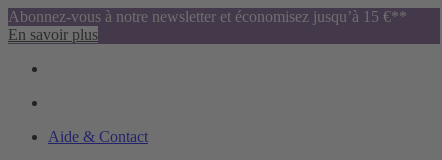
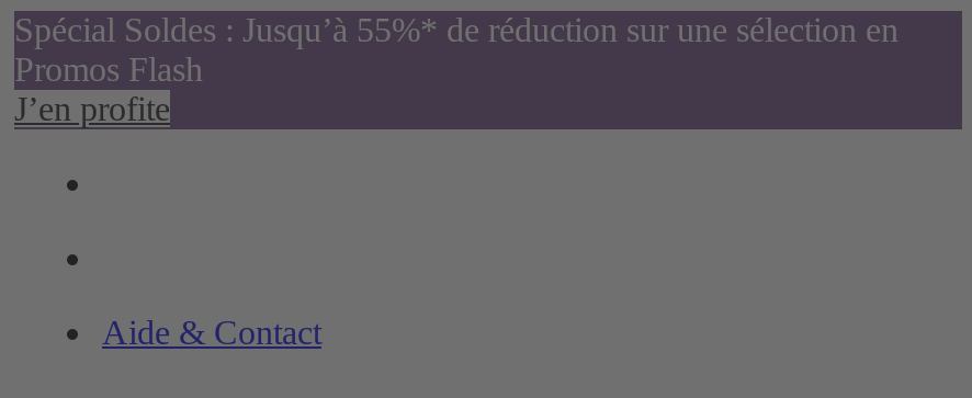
- Abonnez-vous à notre newsletter et économisez jusqu’à 15 €**
- En savoir plus
+ Spécial Soldes : Jusqu’à 55%* de réduction sur une sélection en
+ Promos Flash
+ J’en profite
